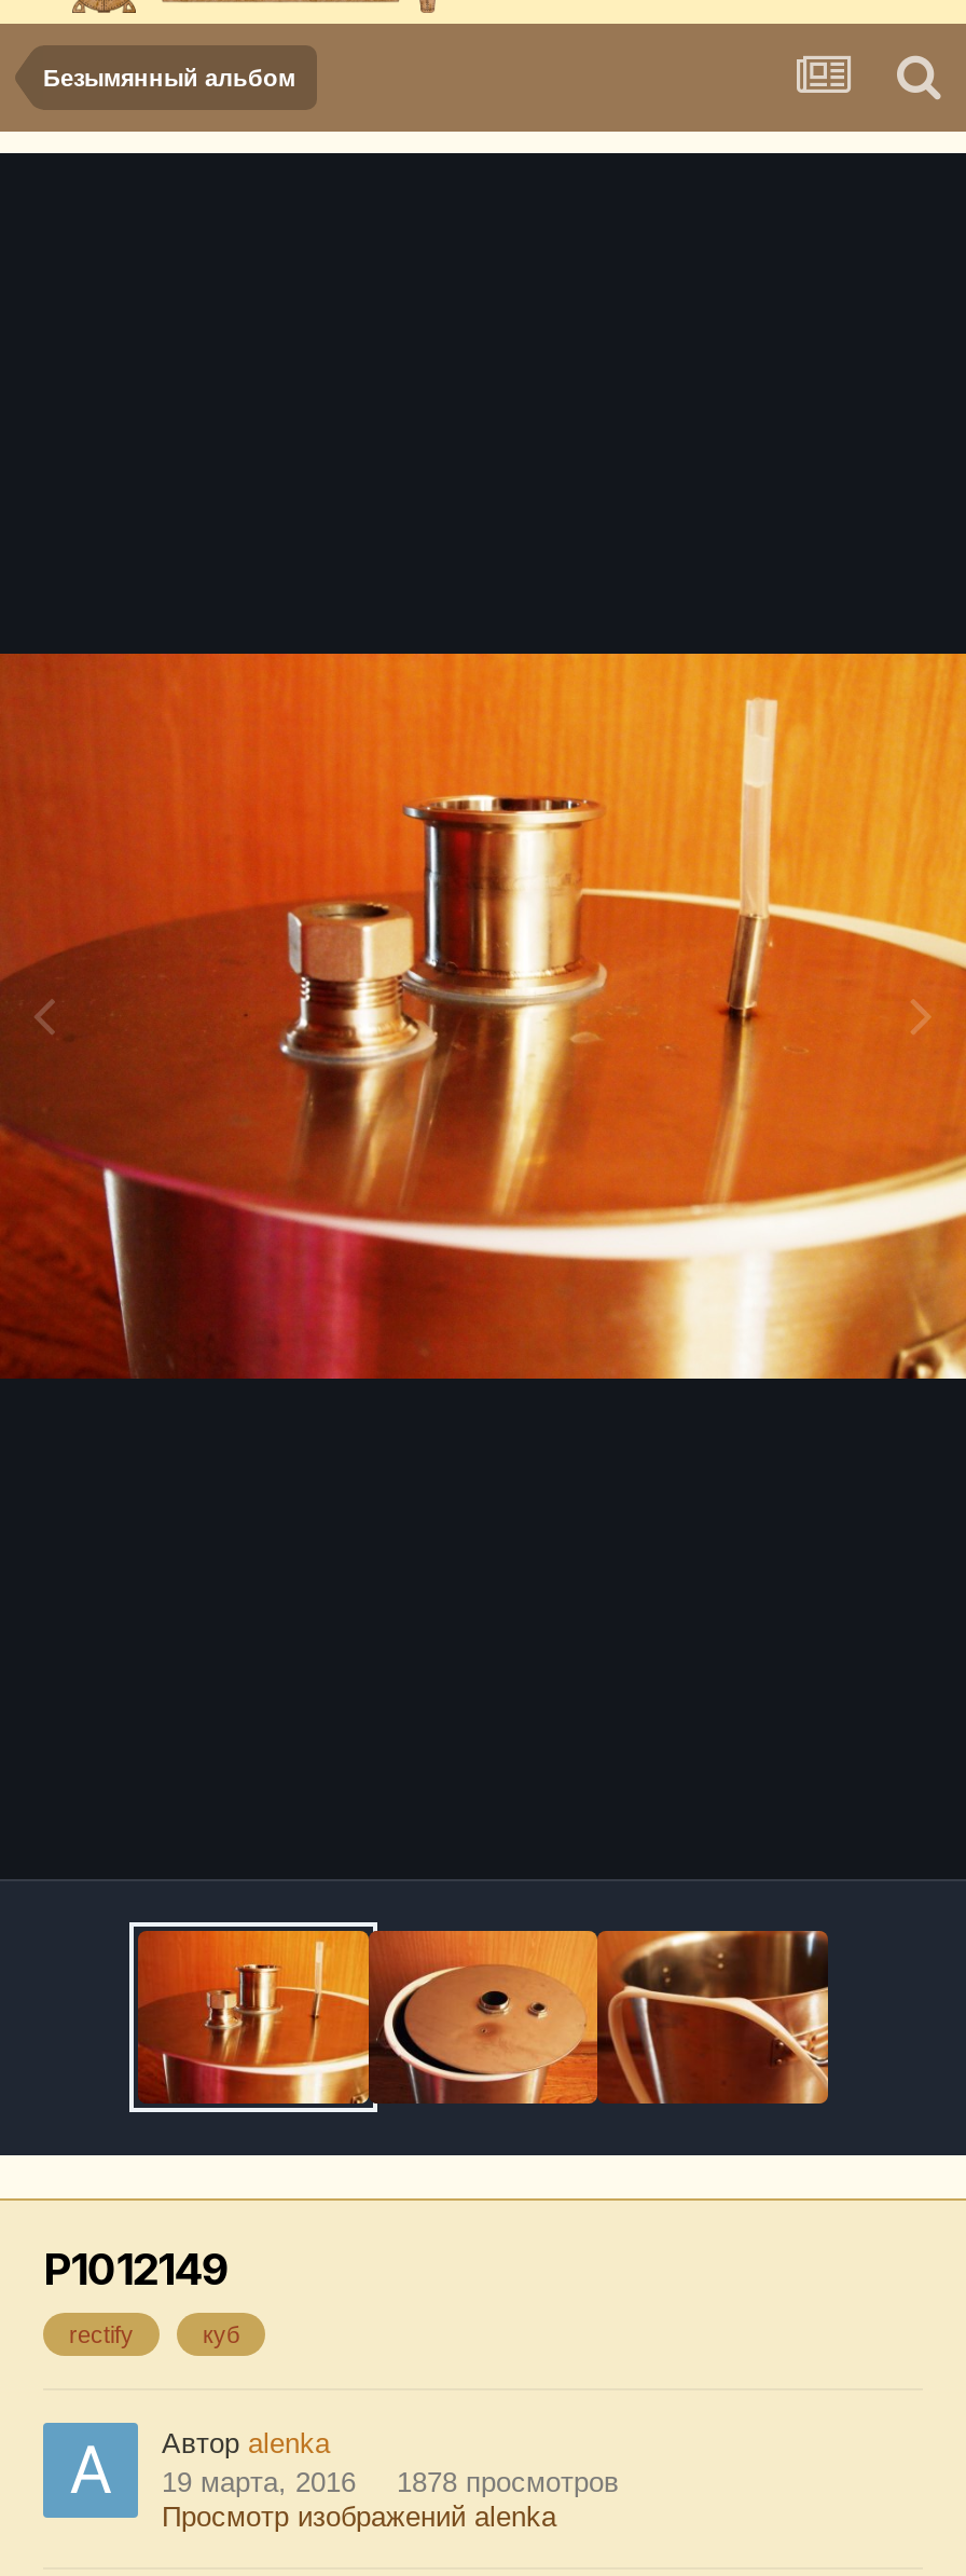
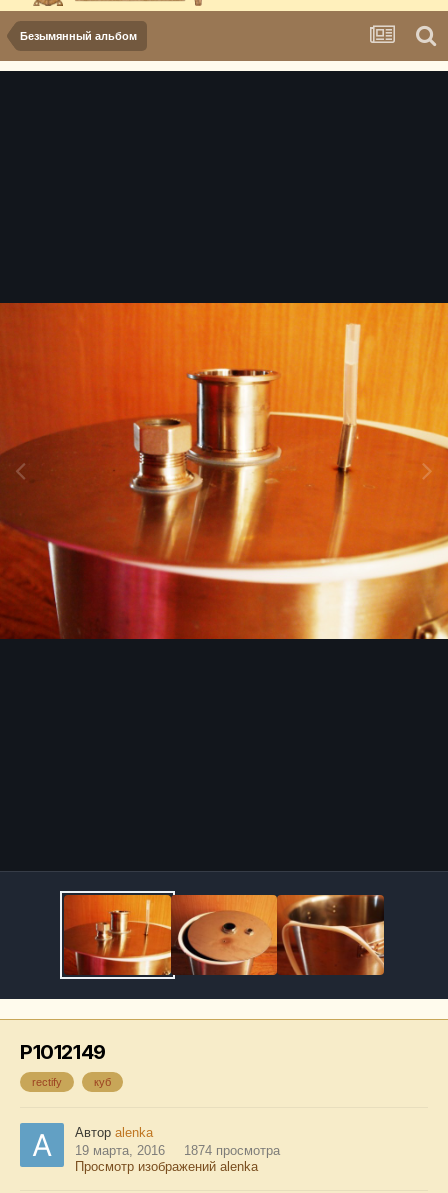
- 19 марта, 2016 1878 просмотров
+ 19 марта, 2016 1874 просмотра
